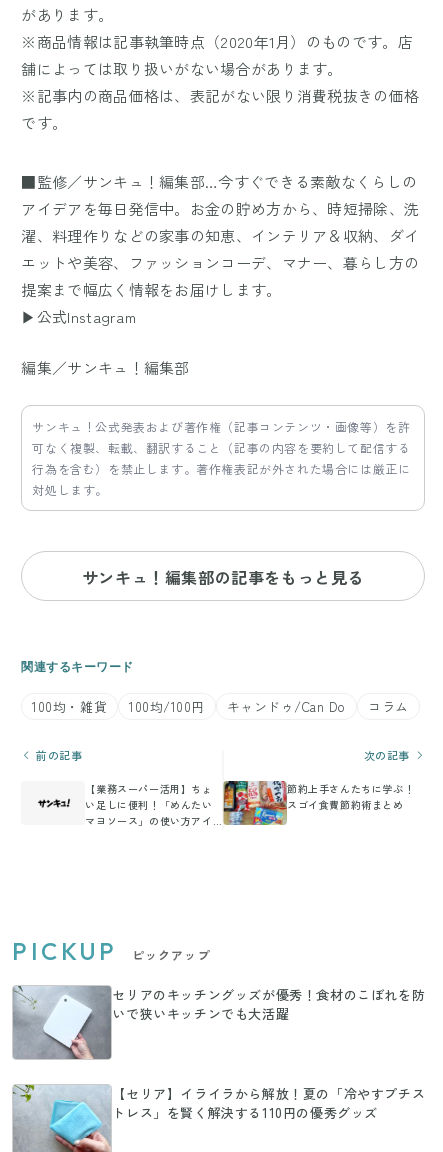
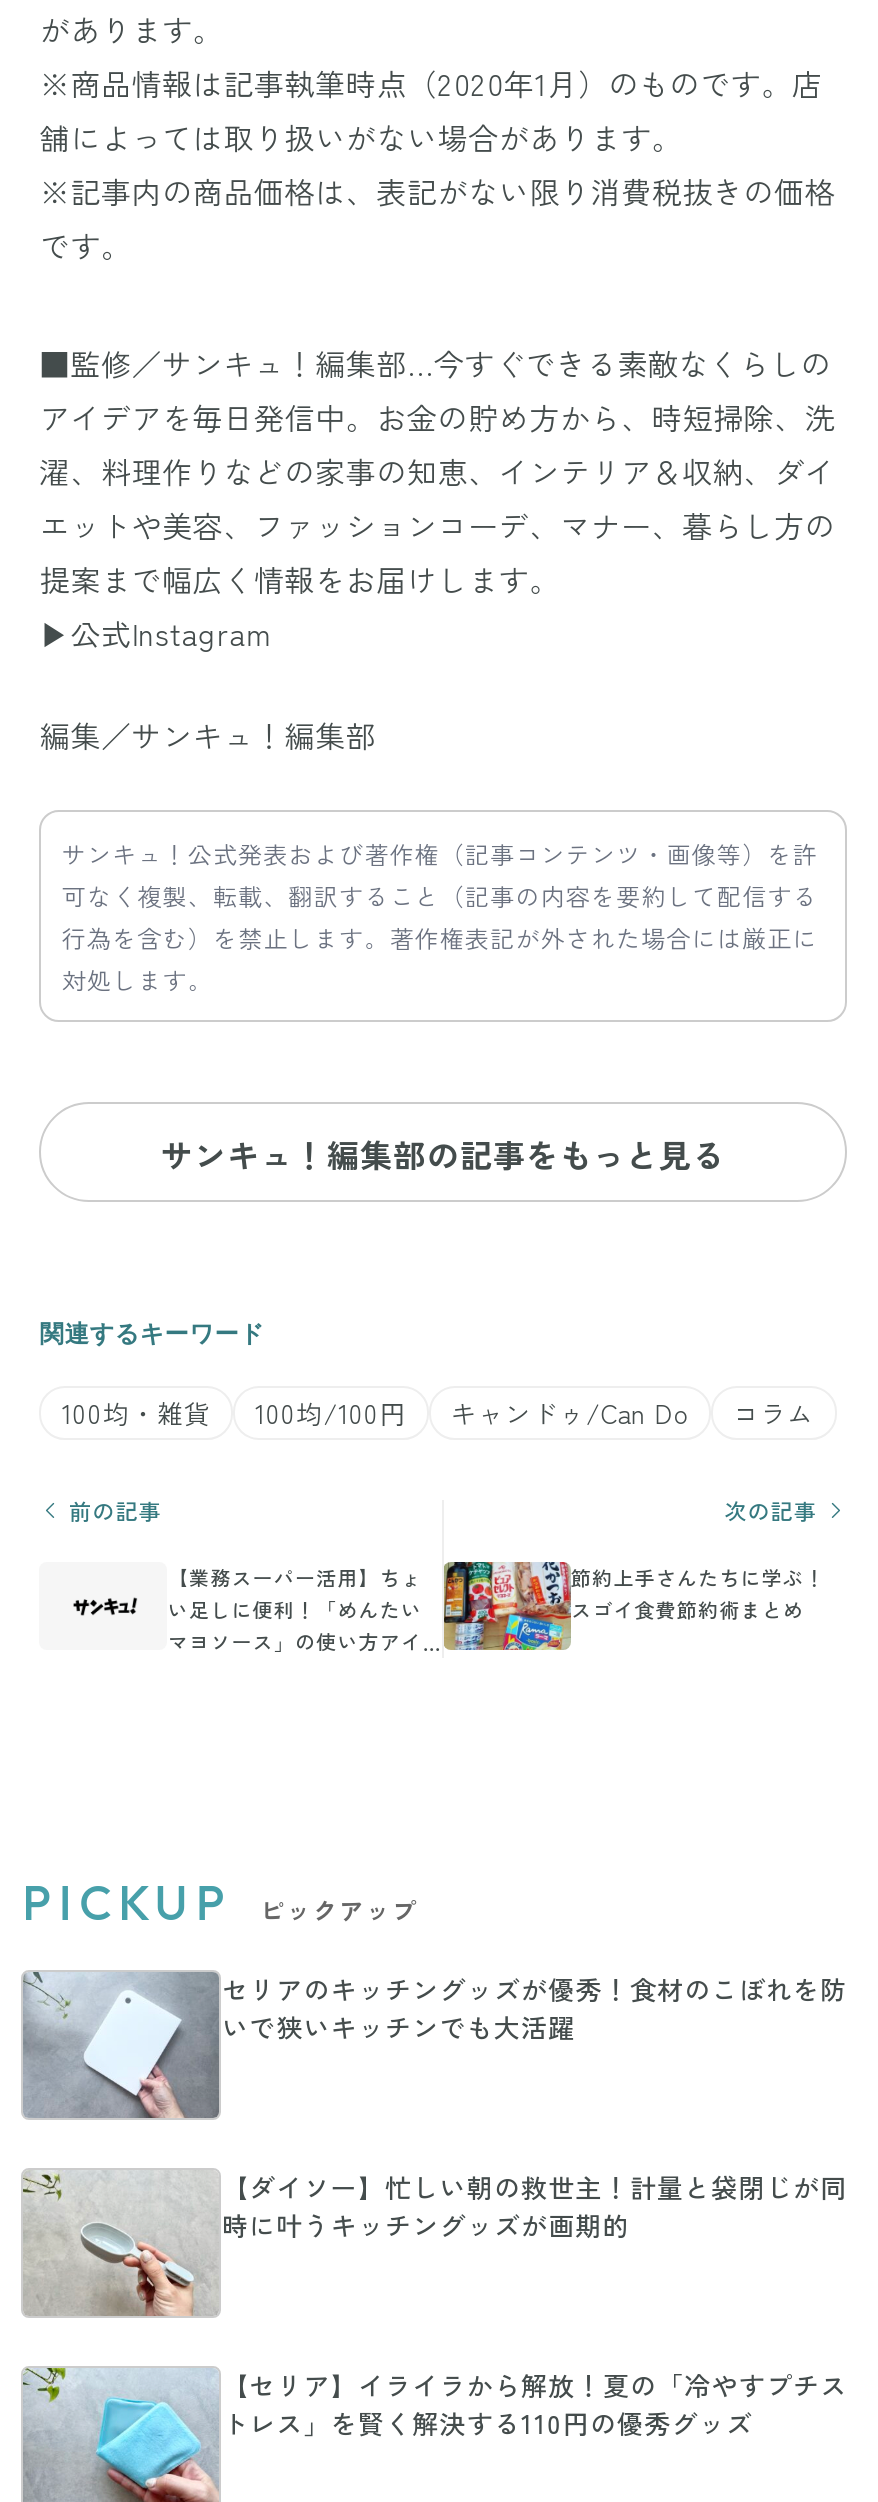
+ [image]
+ 【ダイソー】忙しい朝の救世主！計量と袋閉じが同
+ 時に叶うキッチングッズが画期的
